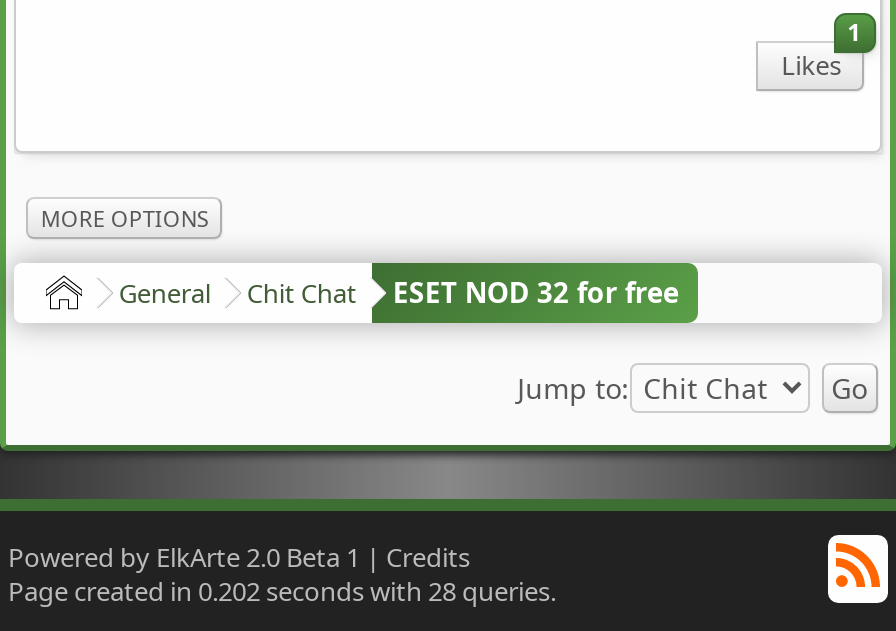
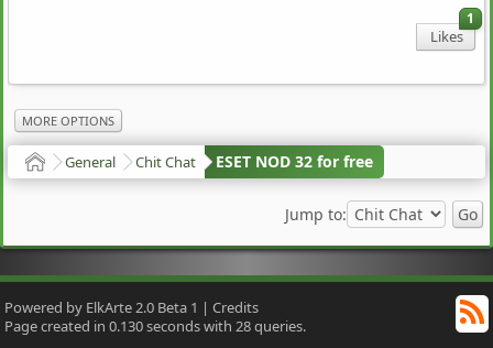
- Page created in 0.202 seconds with 28 queries.
+ Page created in 0.130 seconds with 28 queries.
